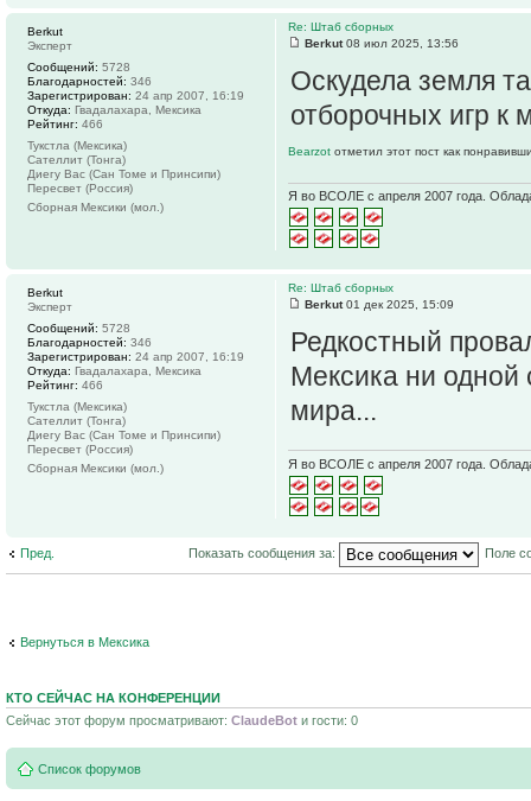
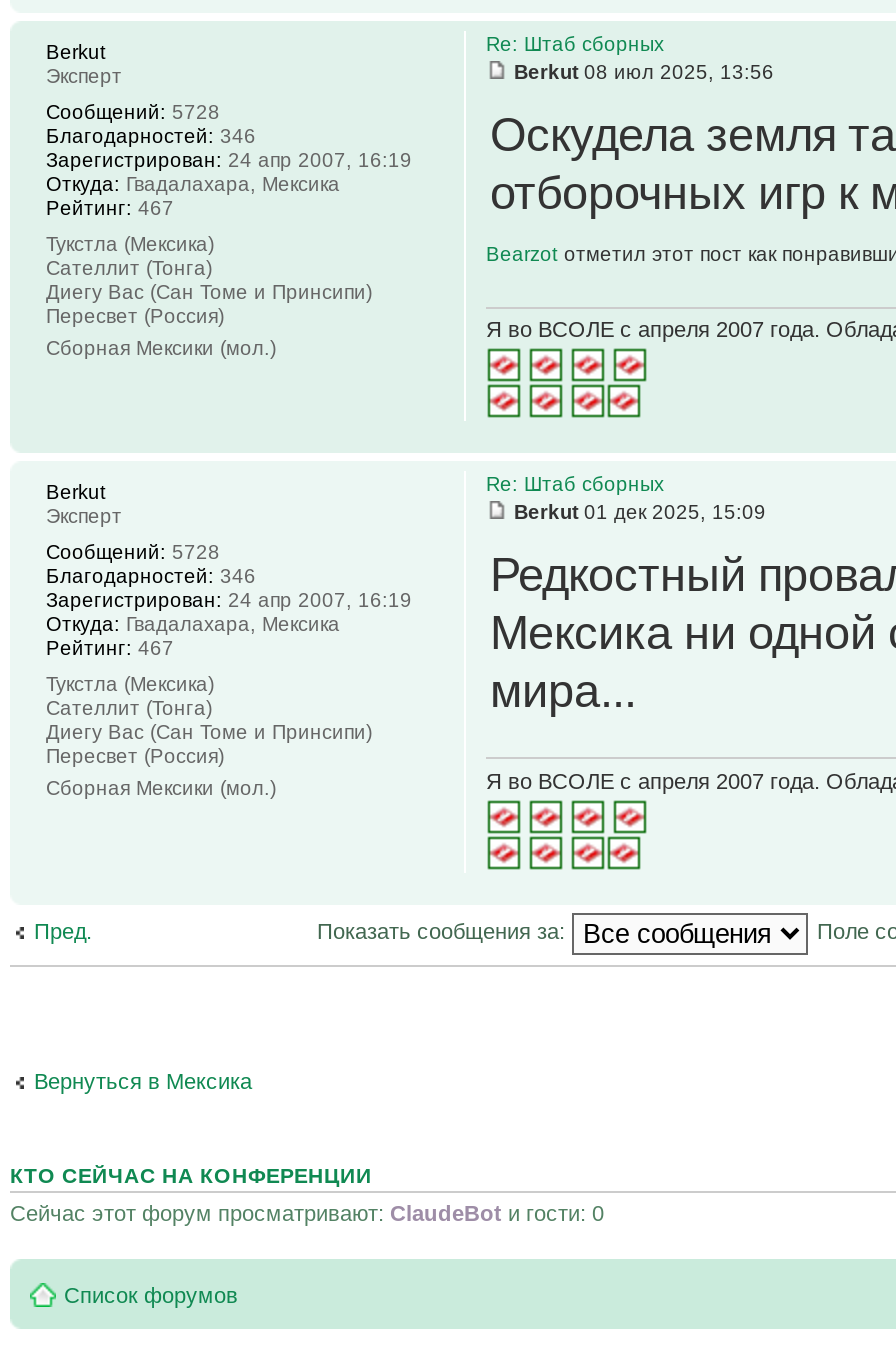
- Рейтинг: 466
+ Рейтинг: 467

- Рейтинг: 466
+ Рейтинг: 467
